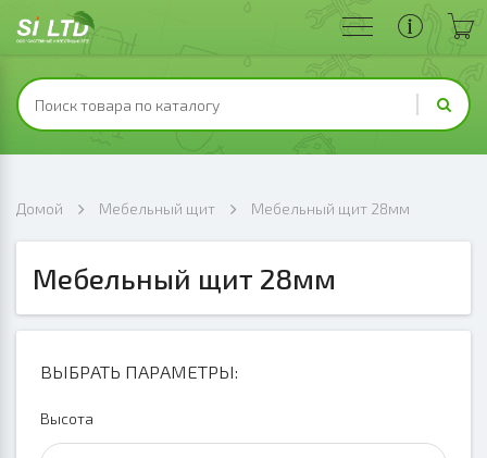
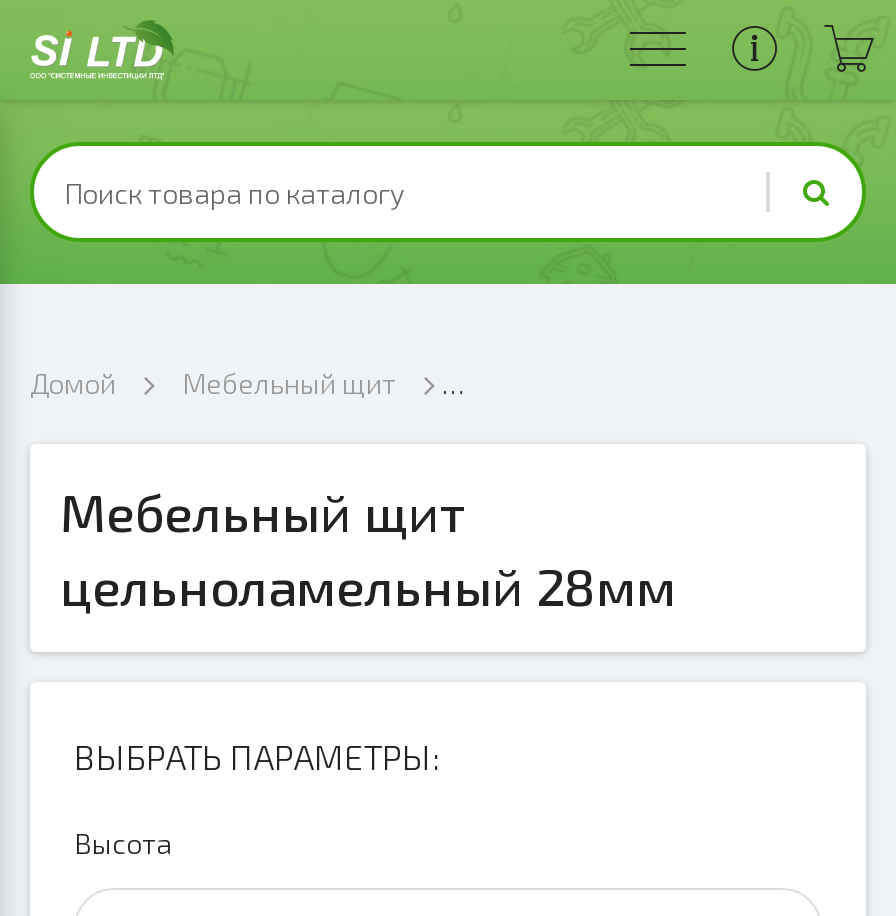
- Мебельный щит 28мм
- Мебельный щит 28мм
+ Мебельный щит
+ цельноламельный 28мм
